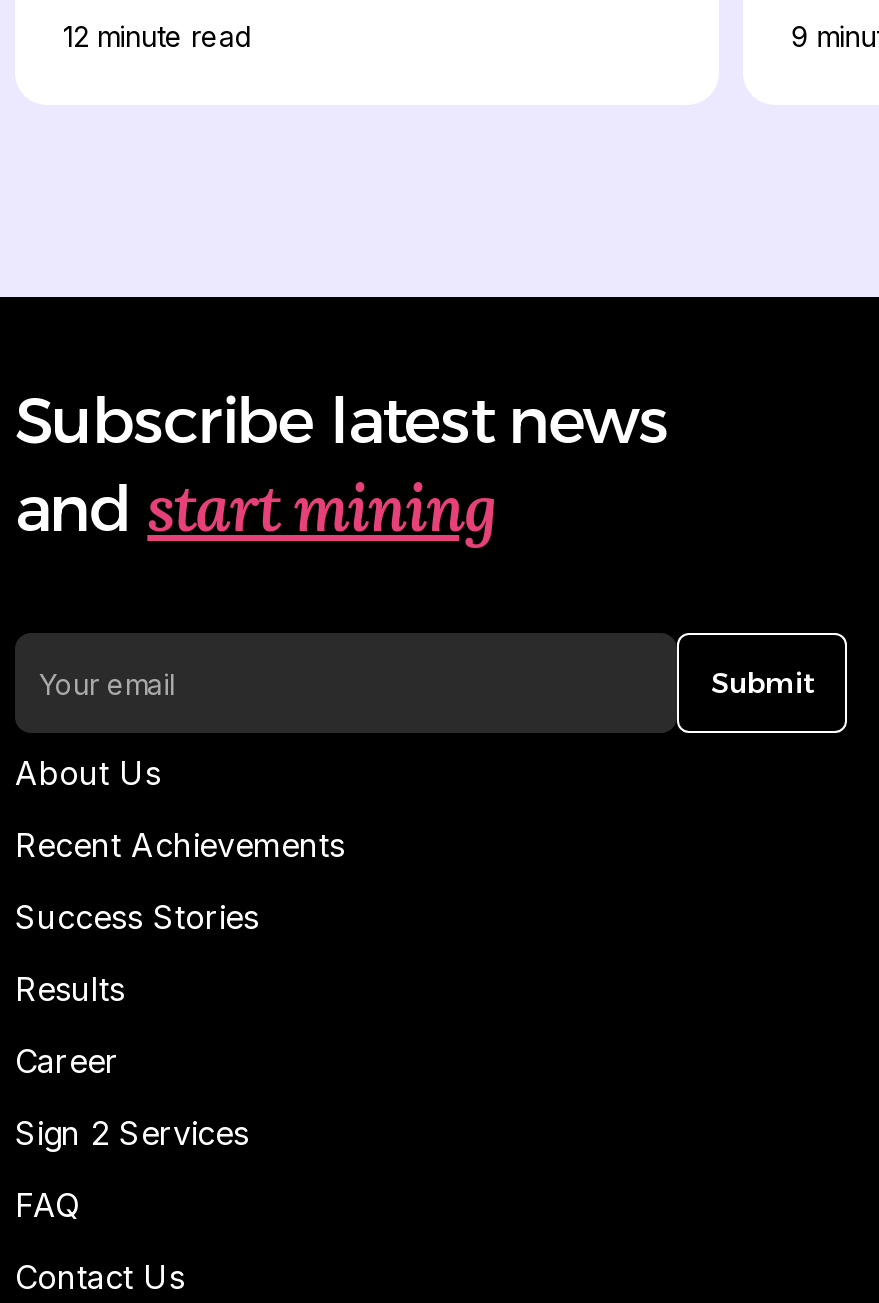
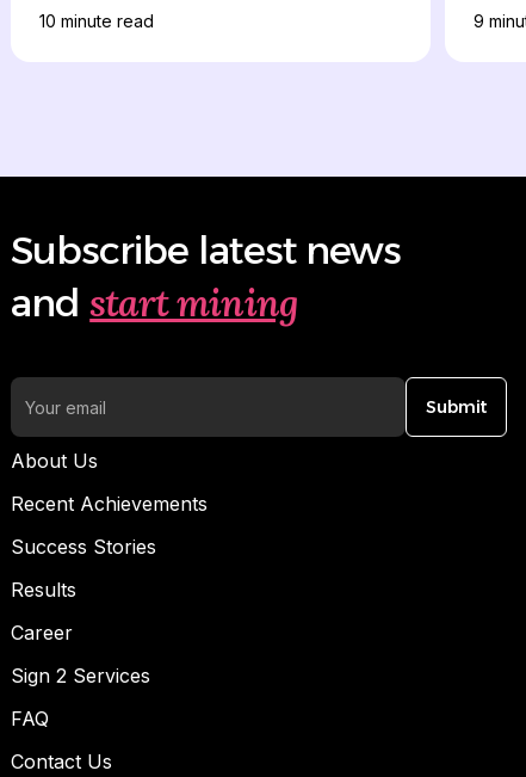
- 12 minute read
+ 10 minute read
